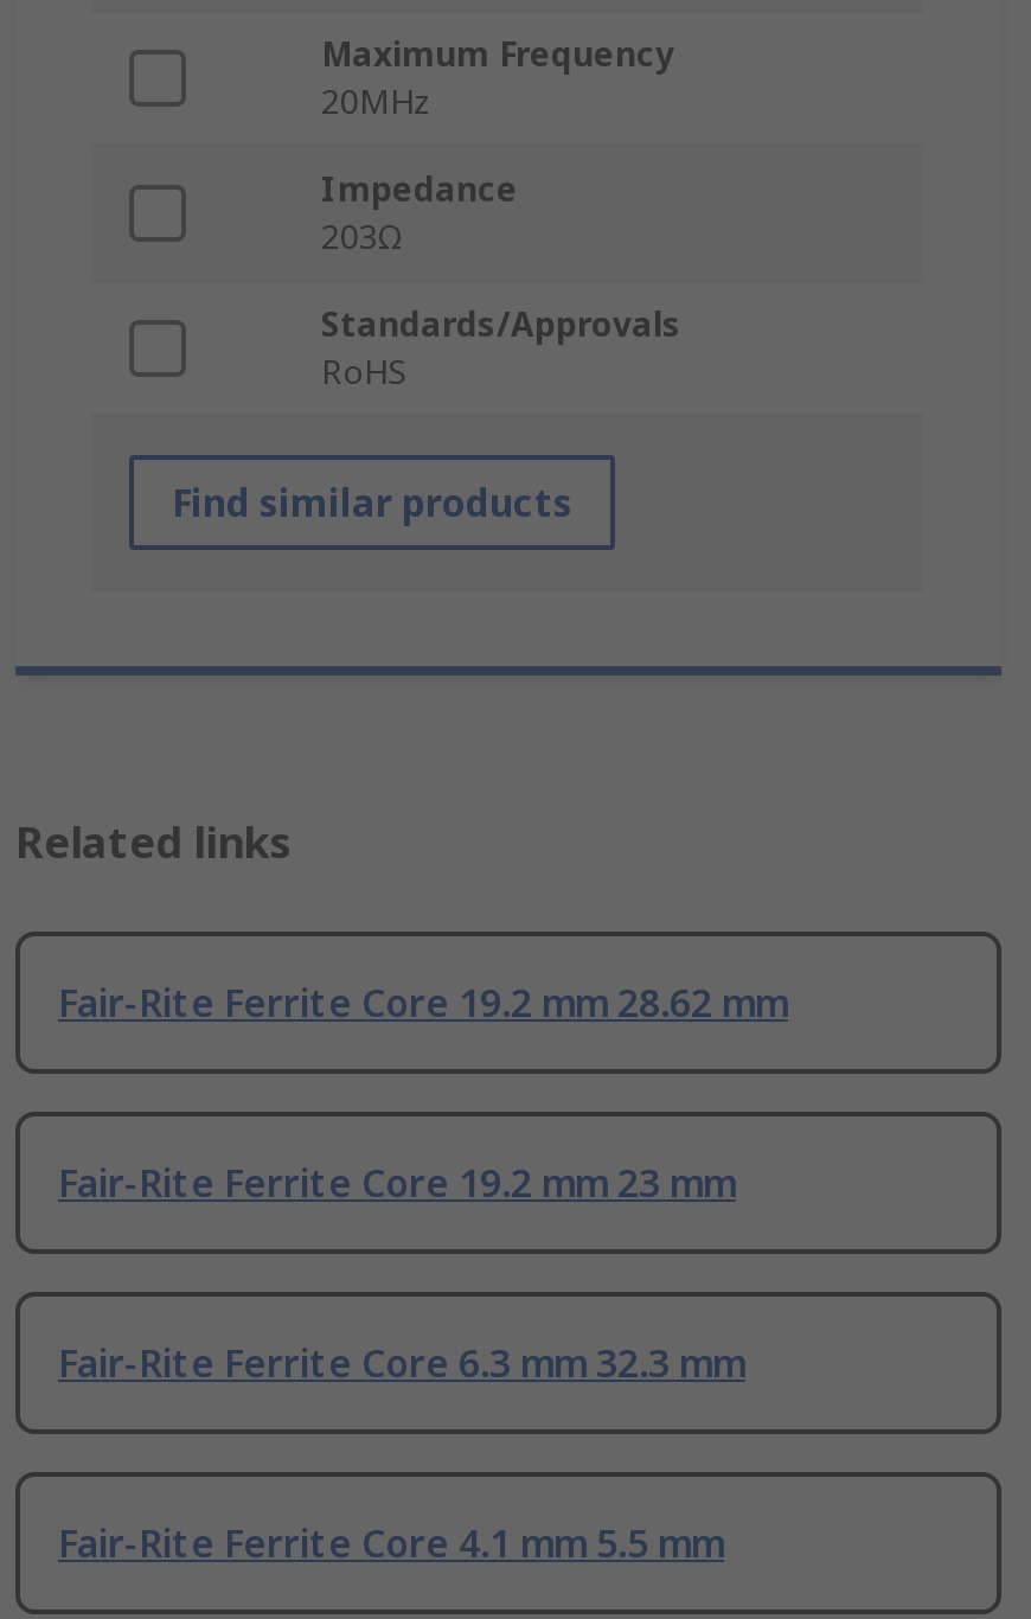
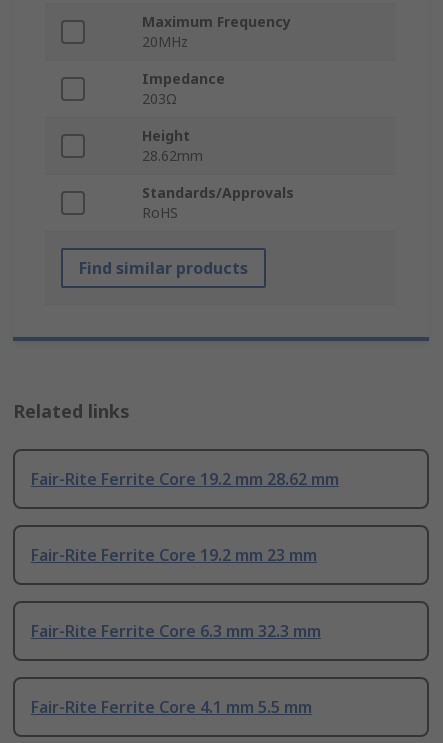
+ Height
+ 28.62mm
